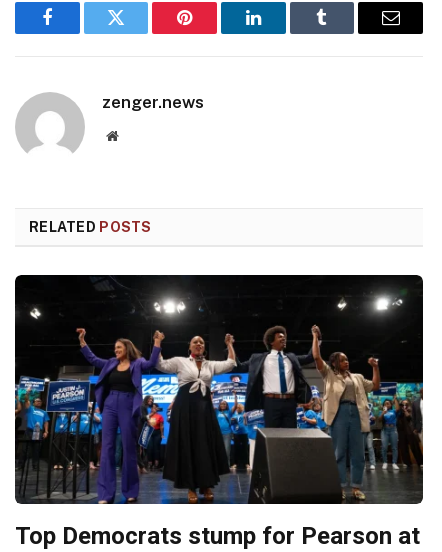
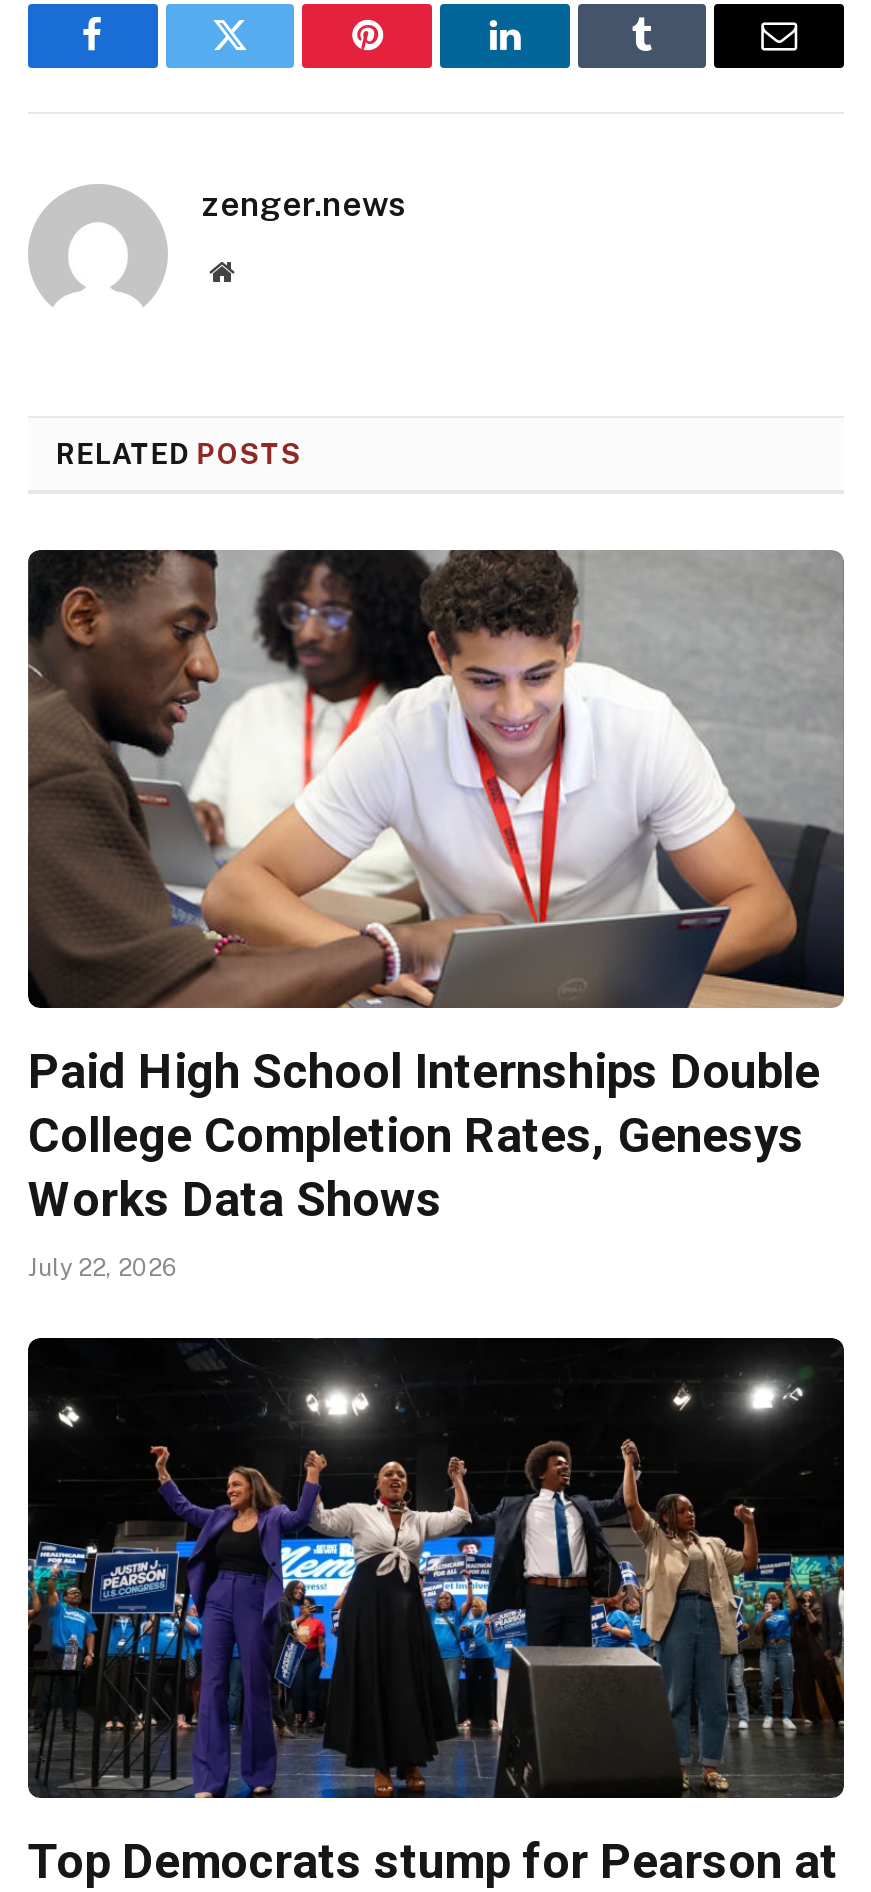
+ [image]
+ Paid High School Internships Double
+ College Completion Rates, Genesys
+ Works Data Shows
+ July 22, 2026
